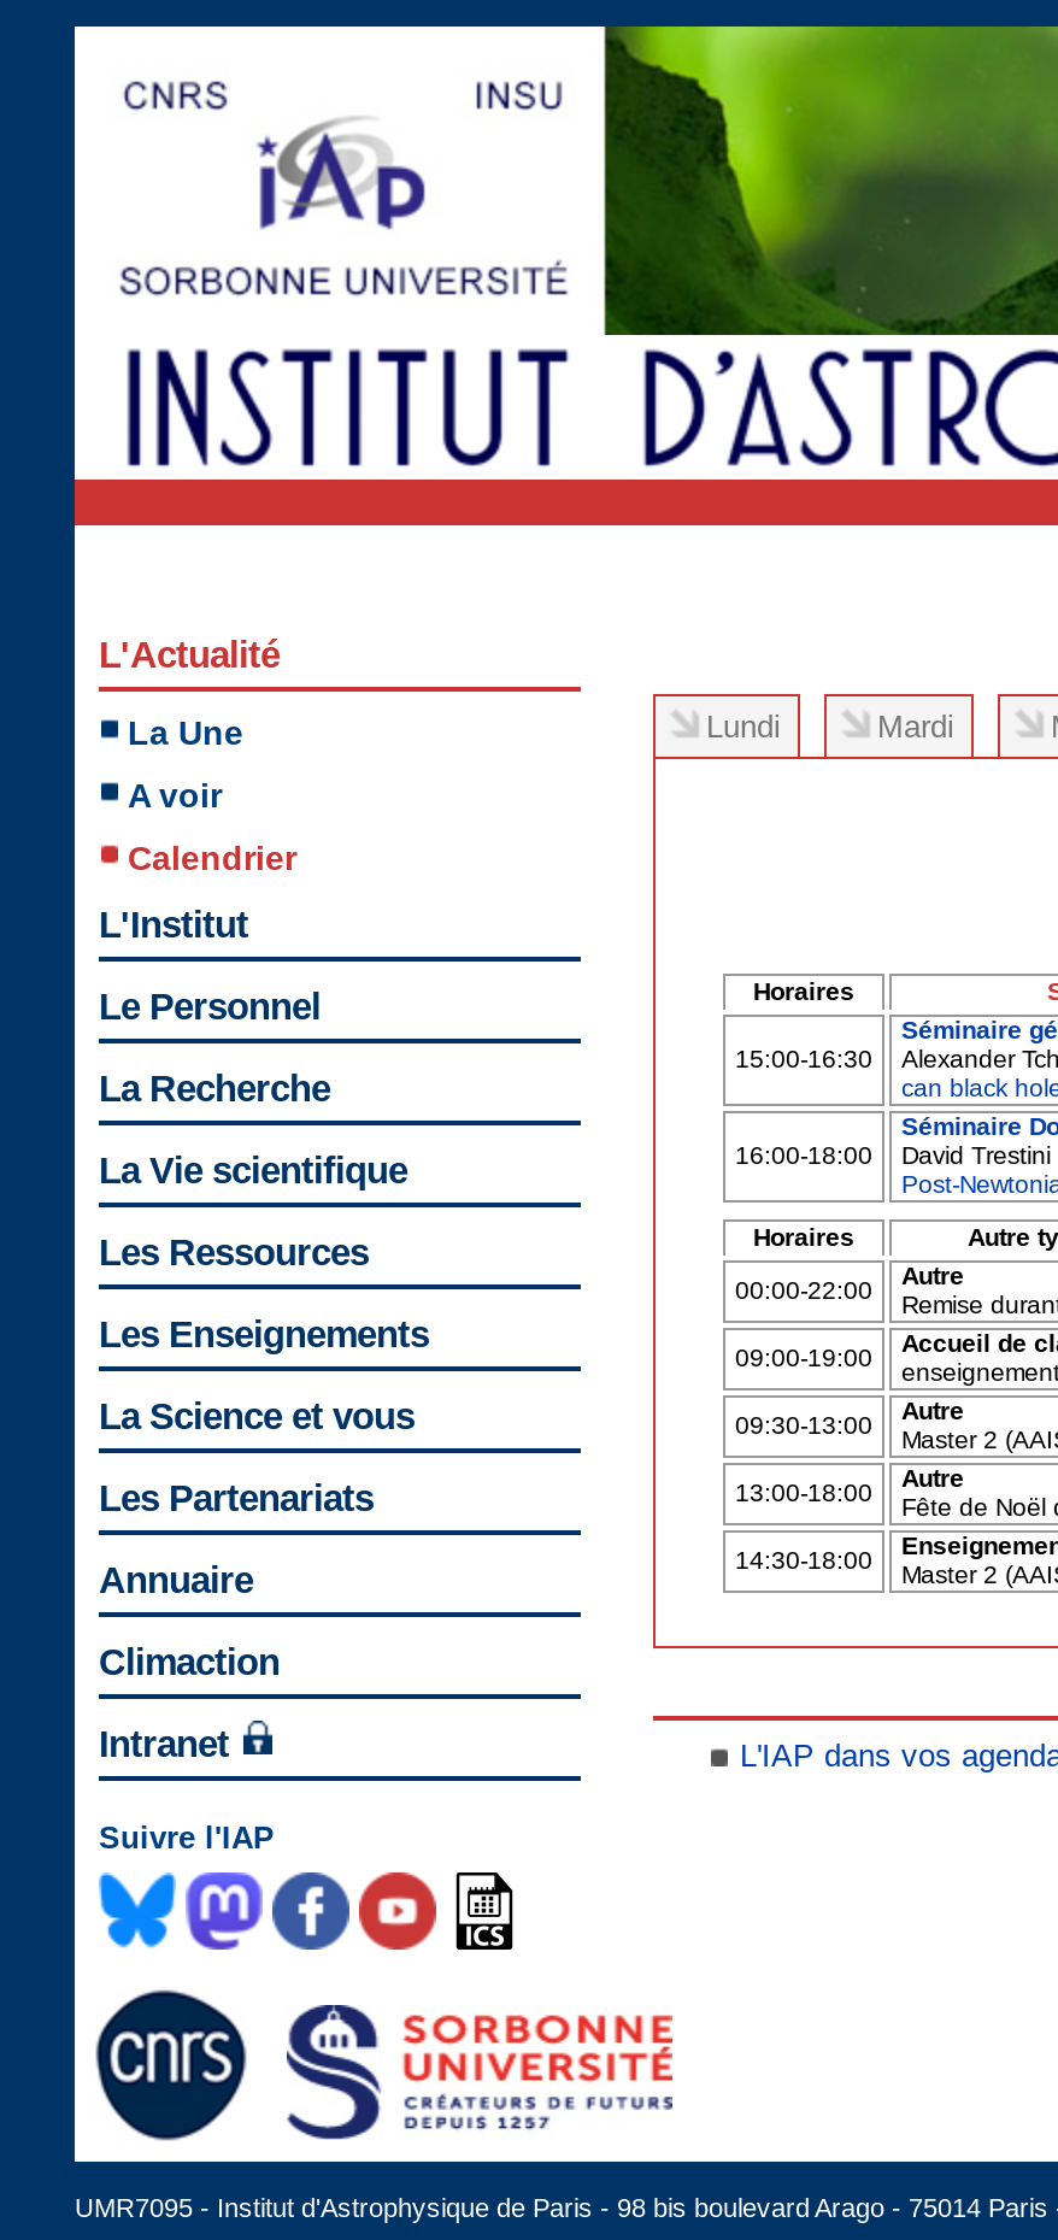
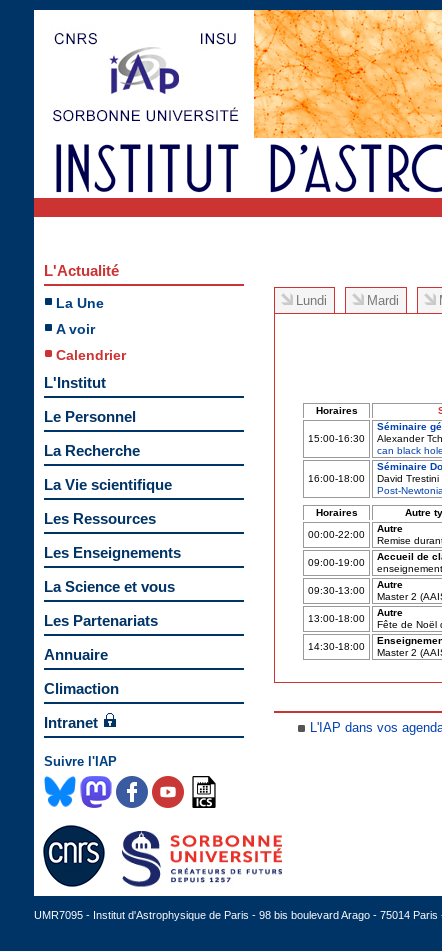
- [image]
+ [image]
